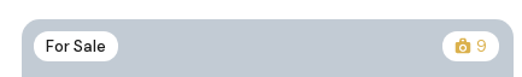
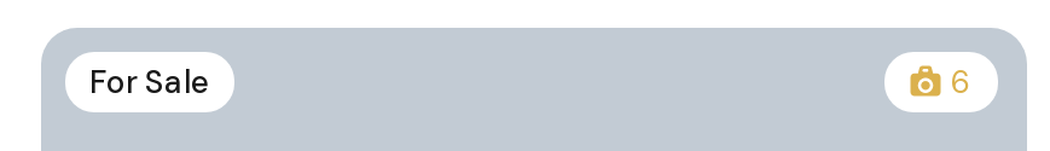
- 9
+ 6
